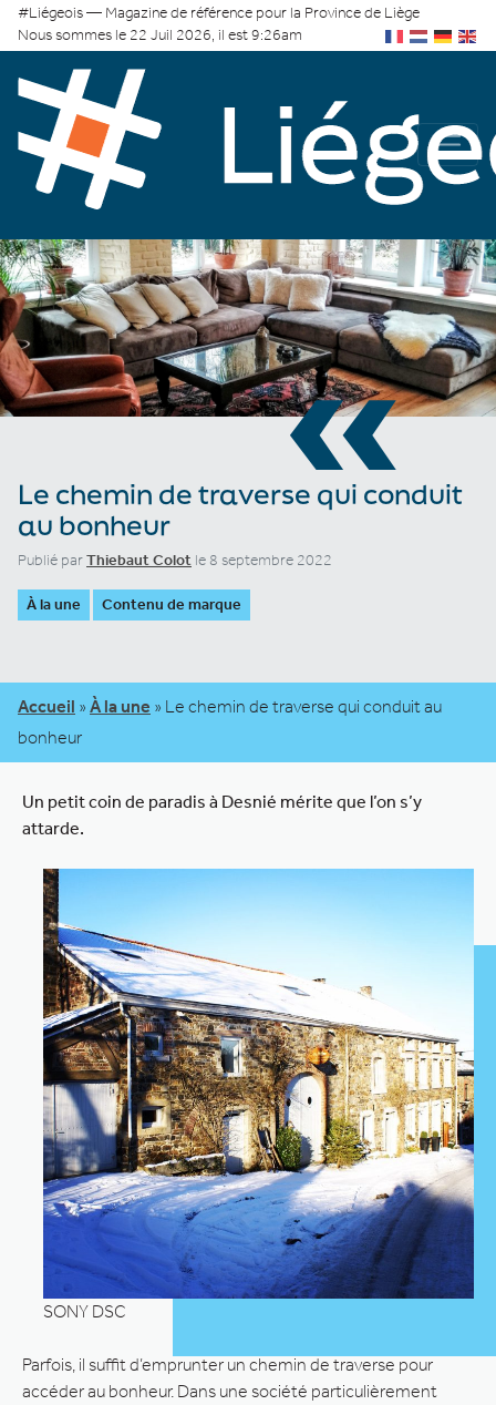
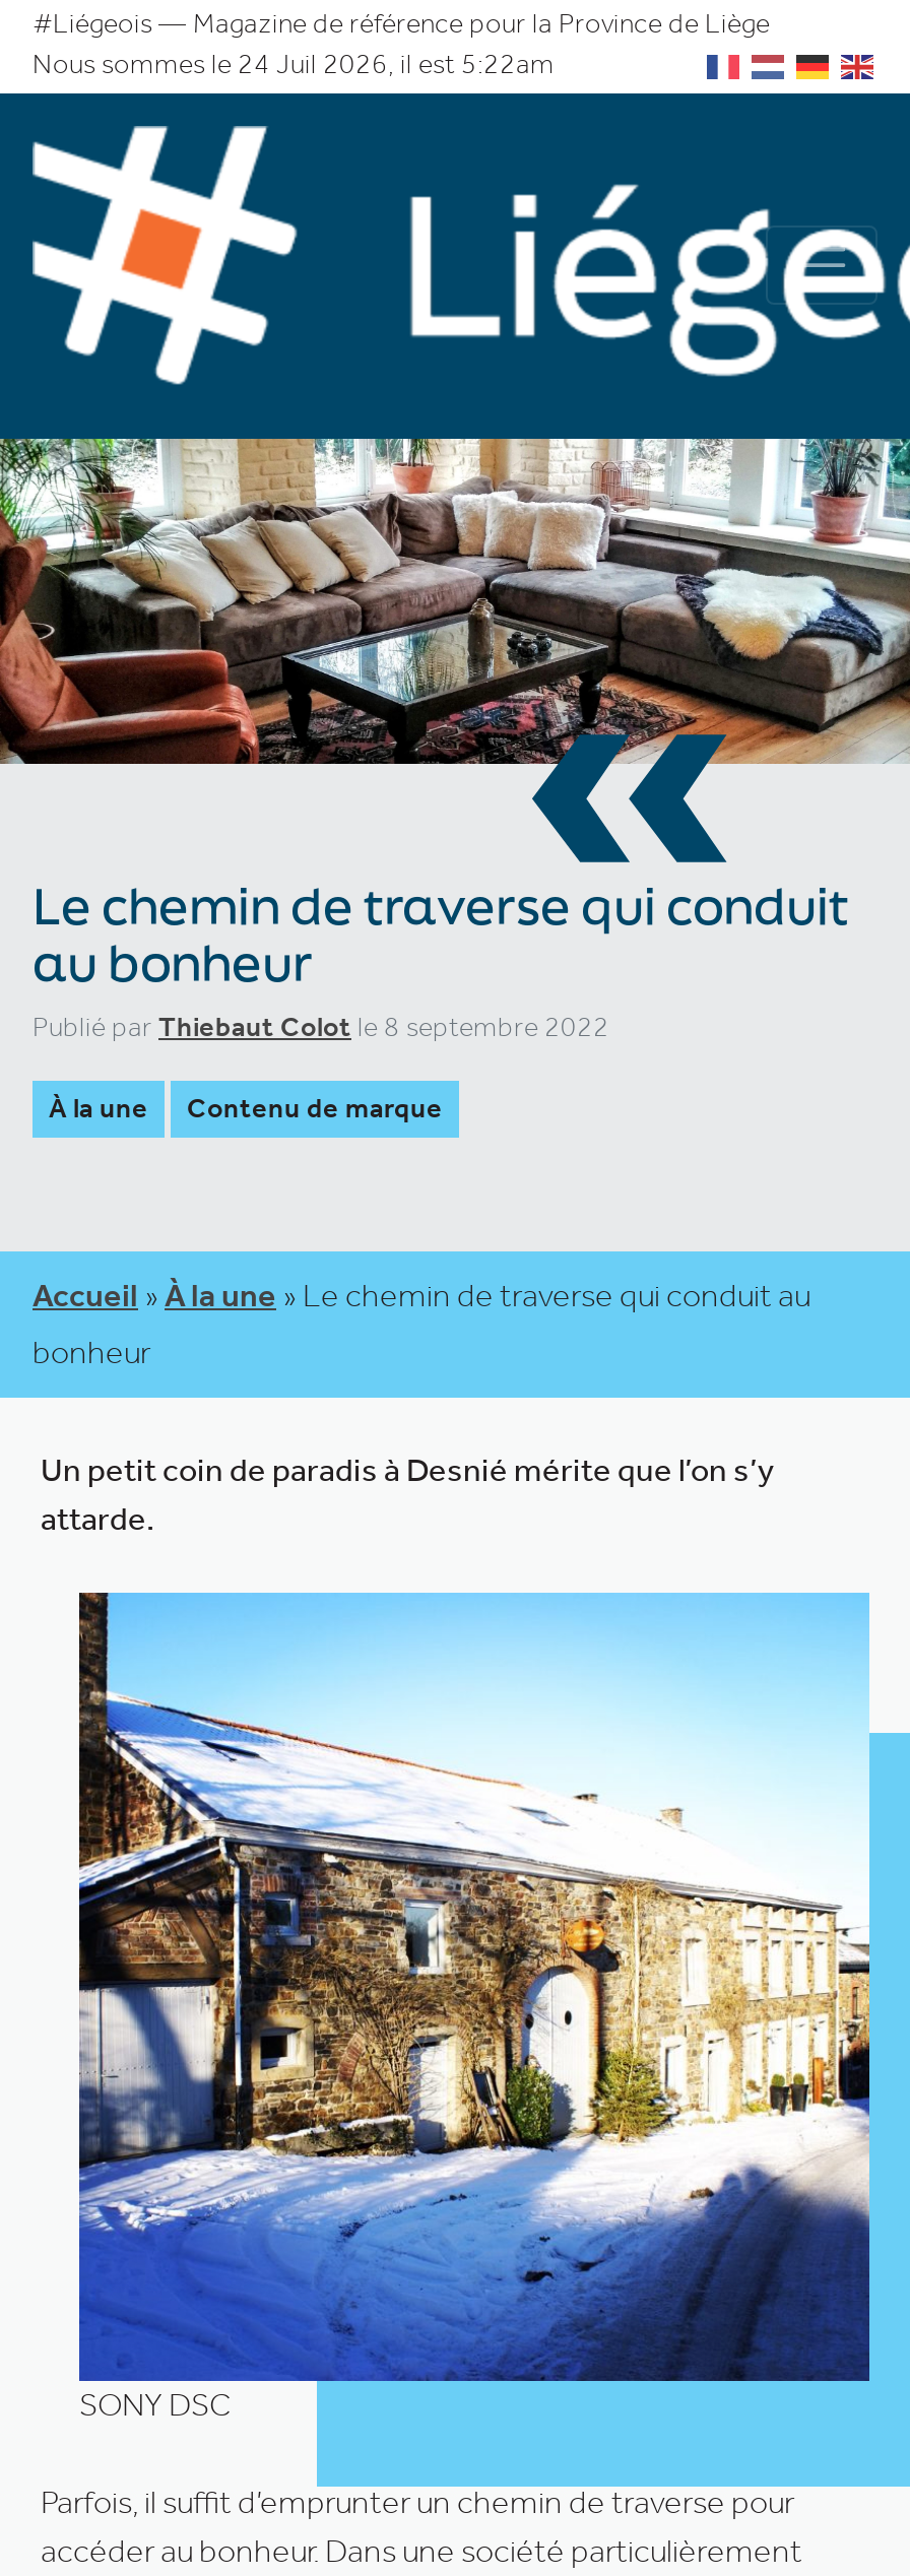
- Nous sommes le 22 Juil 2026, il est 9:26am
+ Nous sommes le 24 Juil 2026, il est 5:22am
